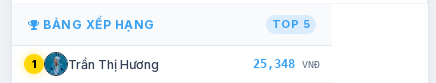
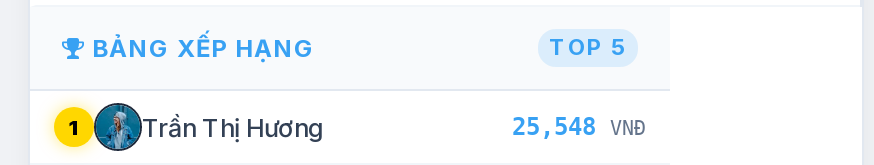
- 25,348 VNĐ
+ 25,548 VNĐ
